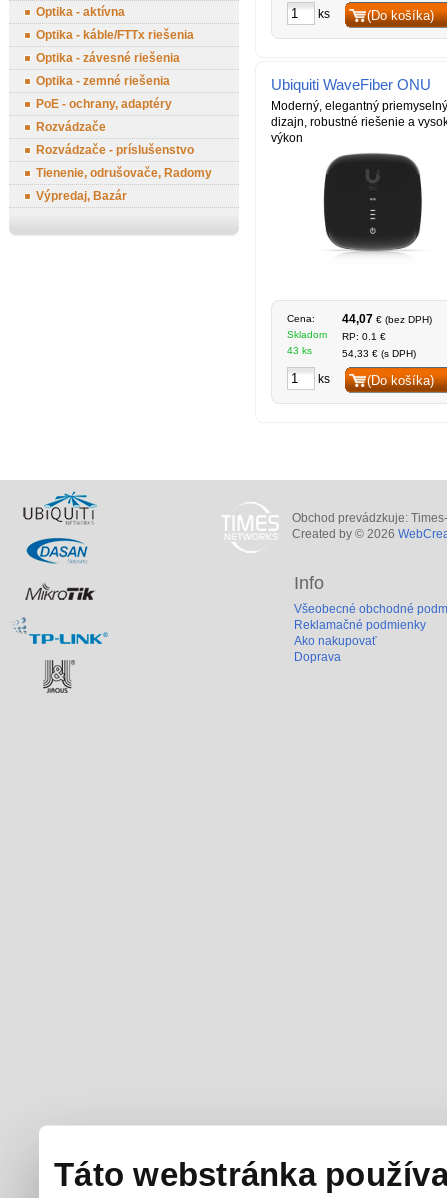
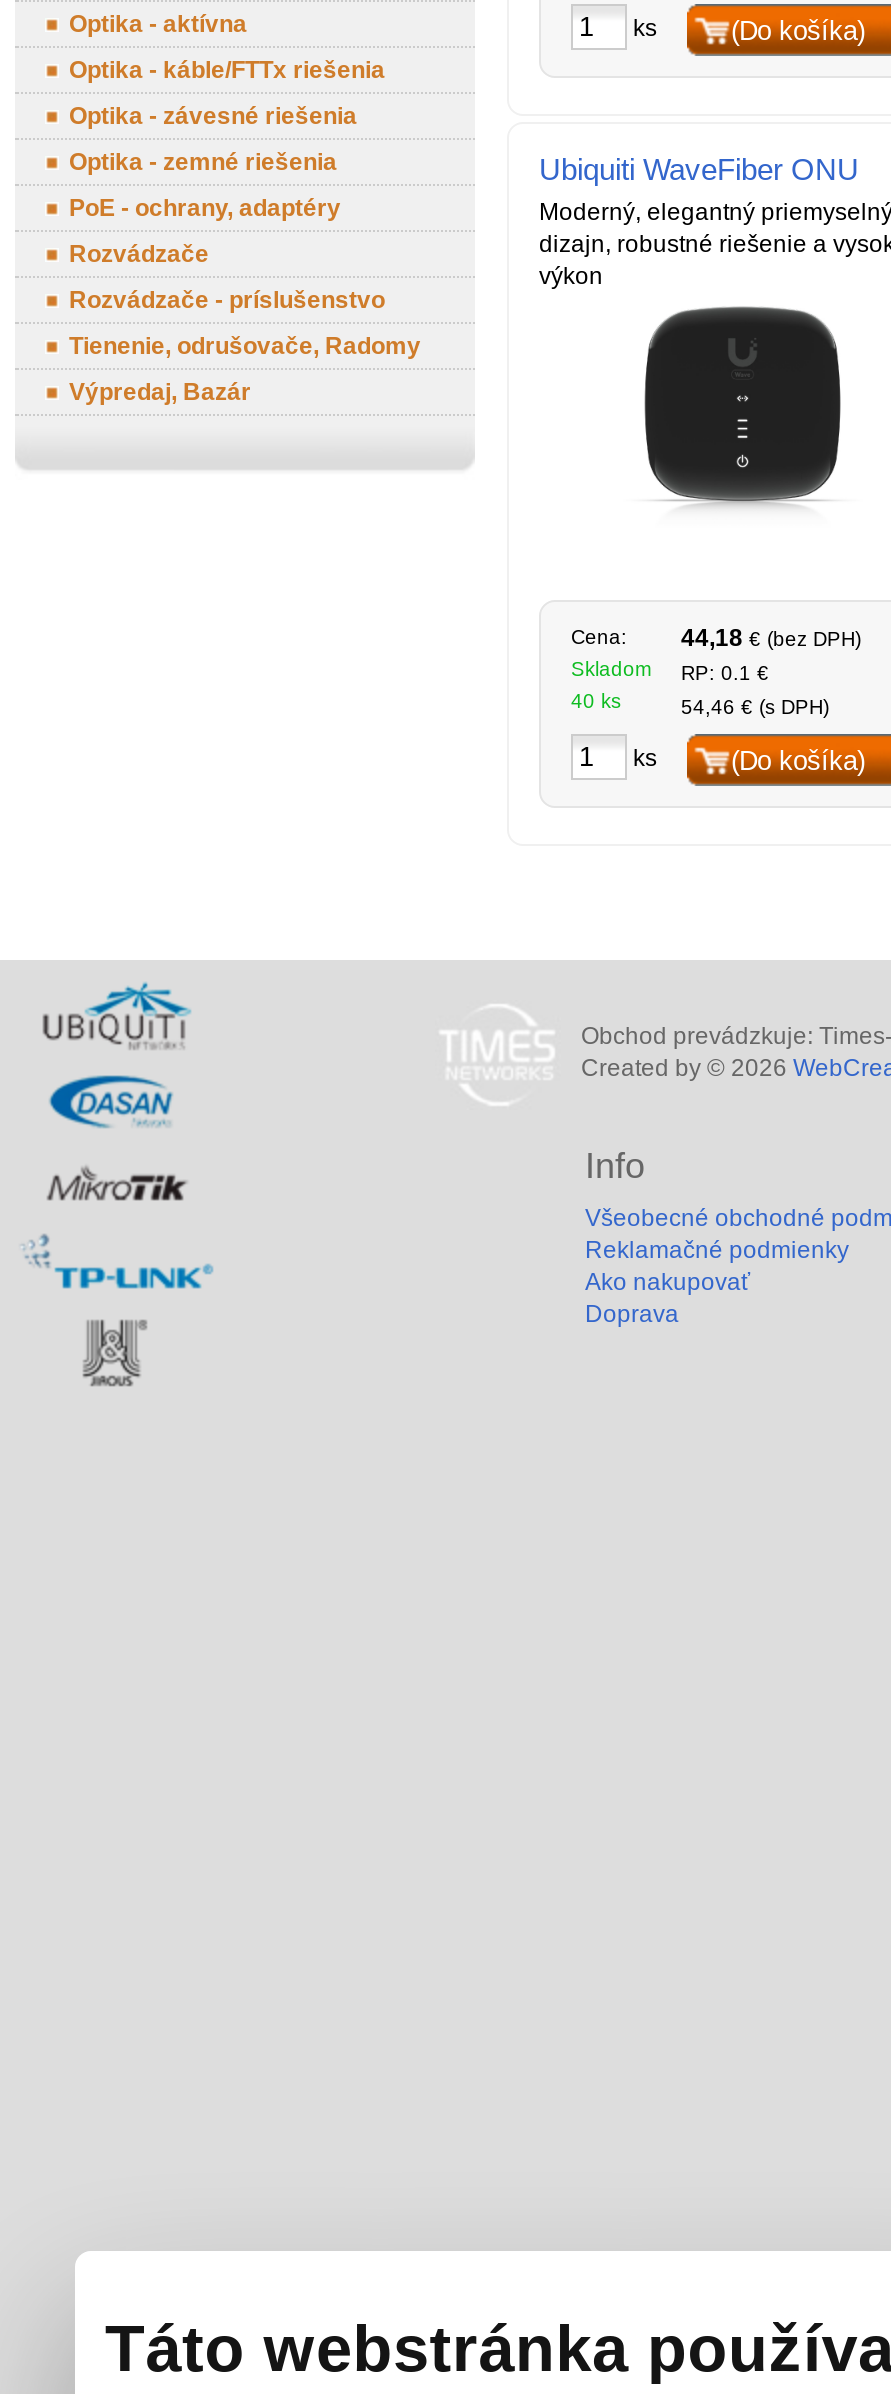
- 44,07 € (bez DPH)
+ 44,18 € (bez DPH)

- 43 ks
+ 40 ks

- 54,33 € (s DPH)
+ 54,46 € (s DPH)
